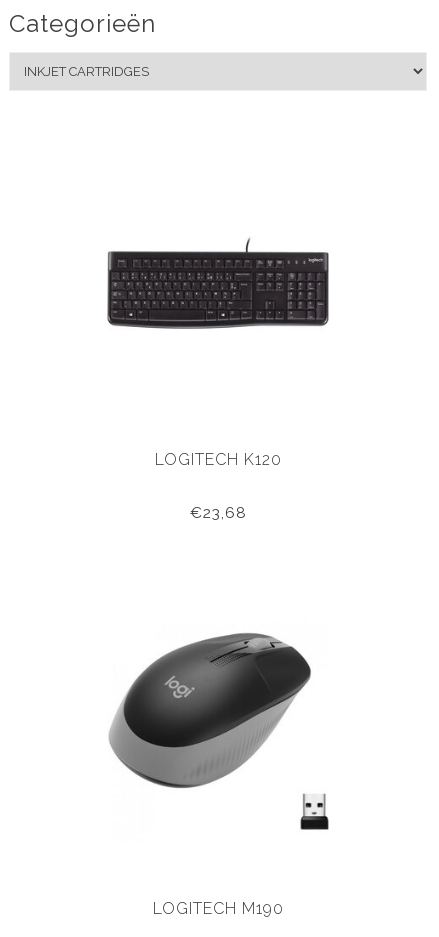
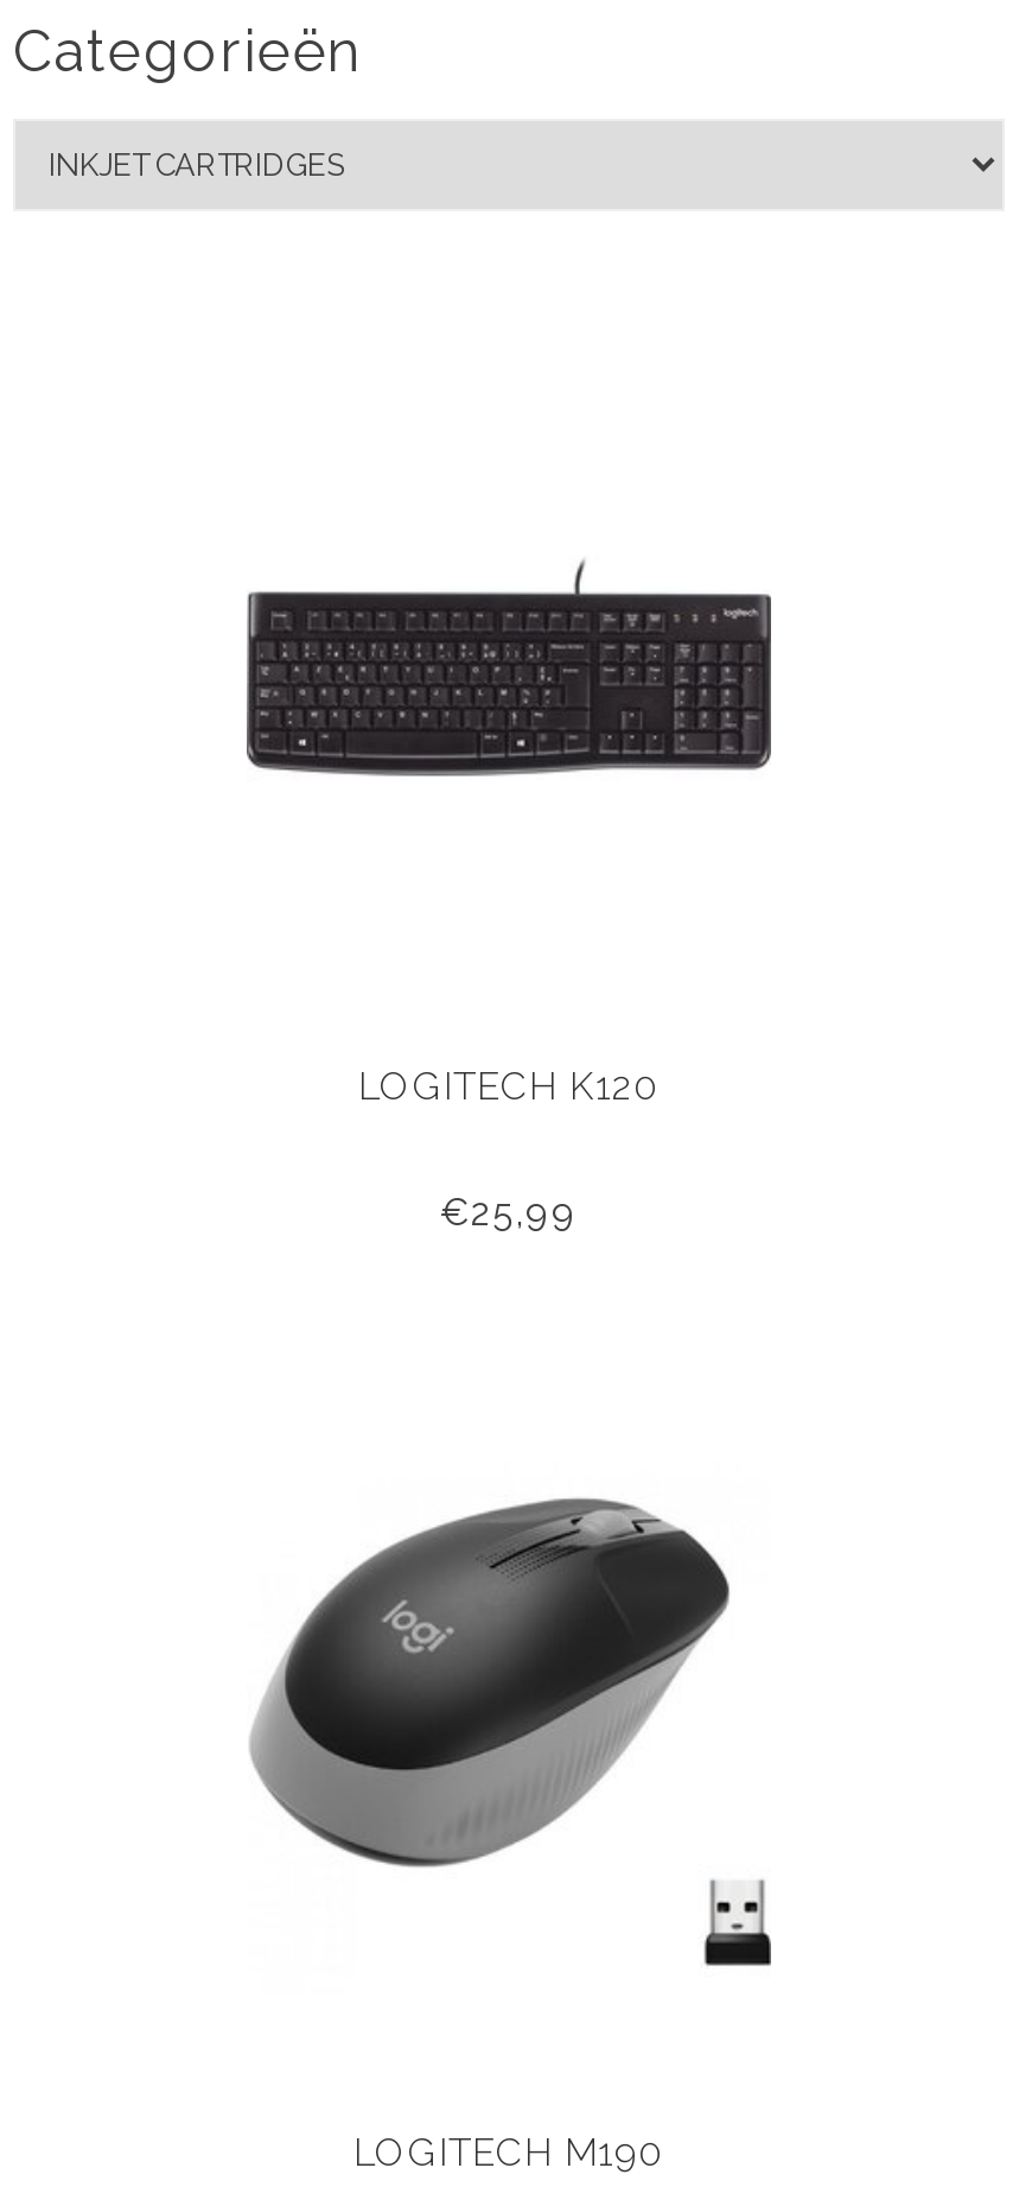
- €23,68
+ €25,99
